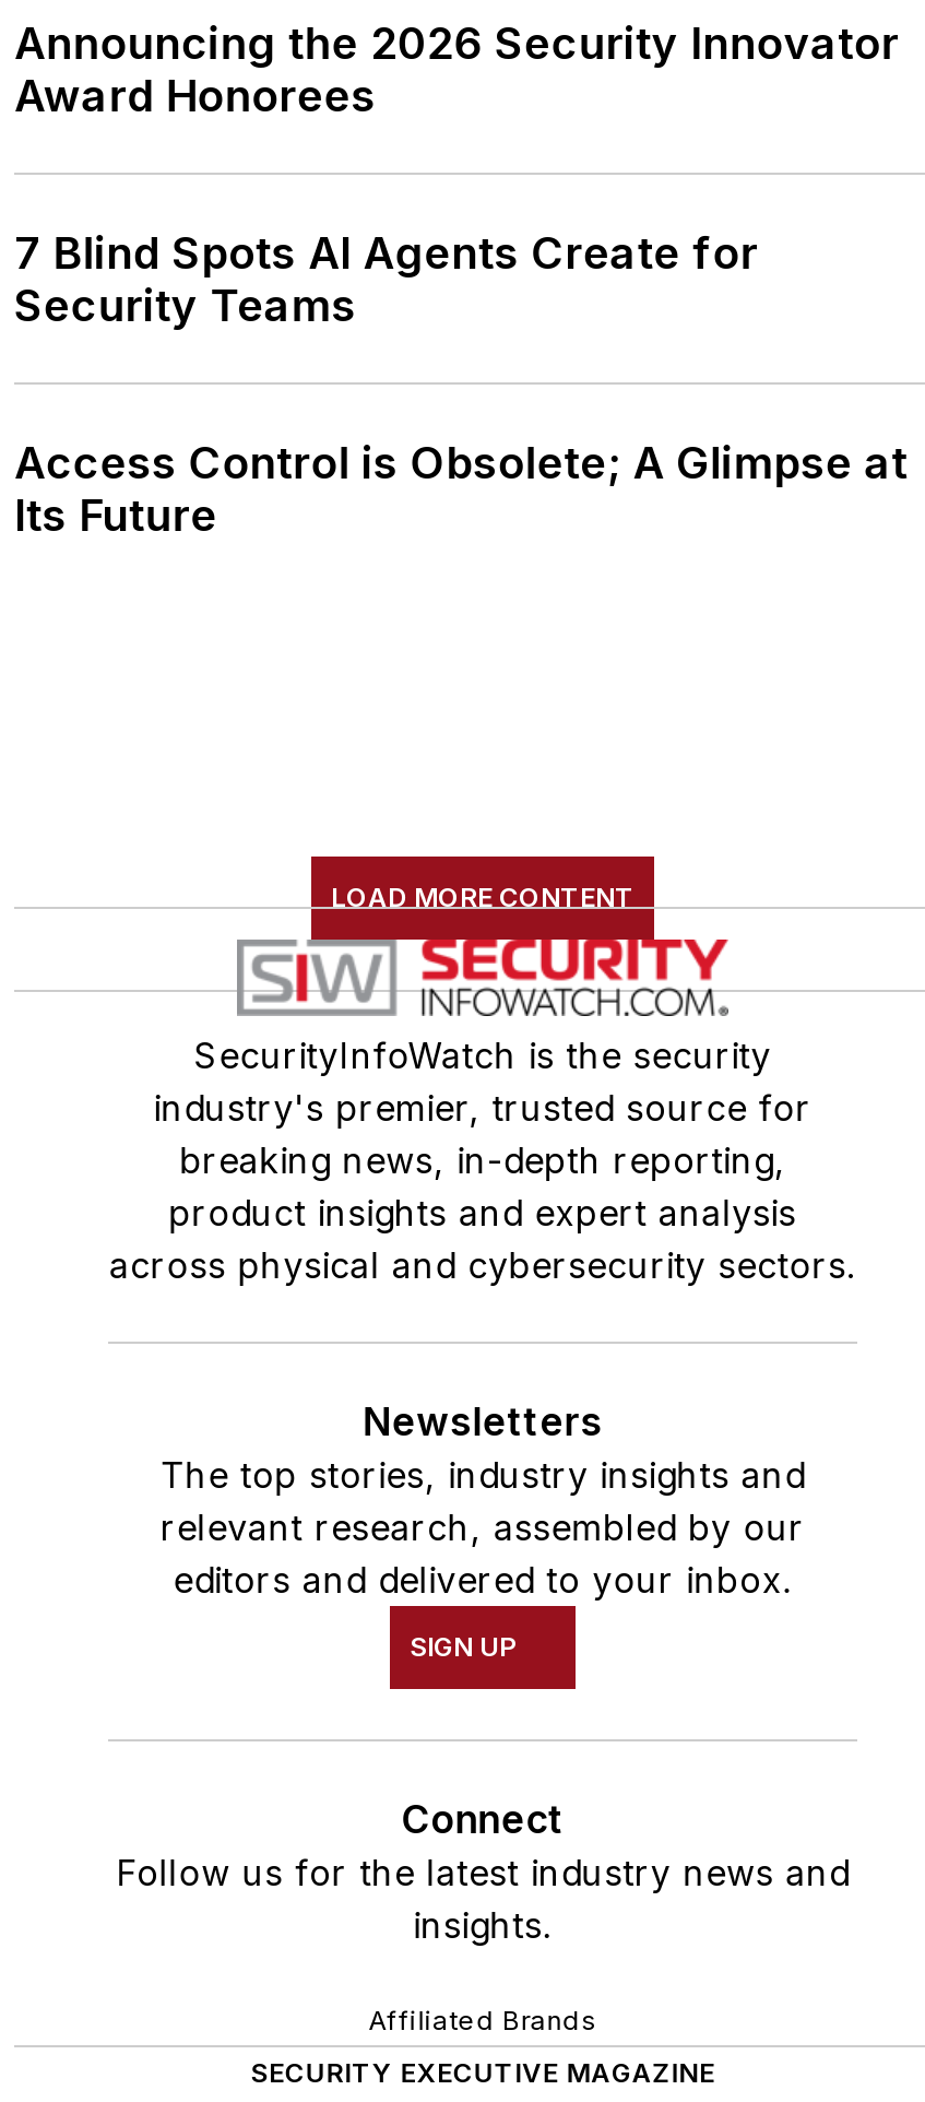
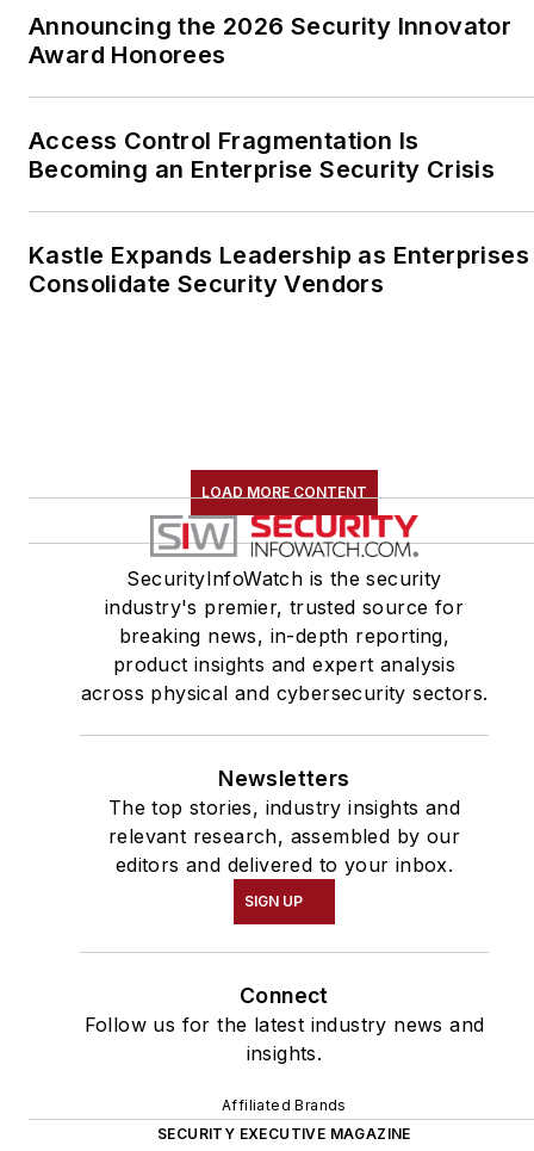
- 7 Blind Spots AI Agents Create for
- Security Teams
+ Access Control Fragmentation Is
+ Becoming an Enterprise Security Crisis

- Access Control is Obsolete; A Glimpse at
- Its Future
+ Kastle Expands Leadership as Enterprises
+ Consolidate Security Vendors
